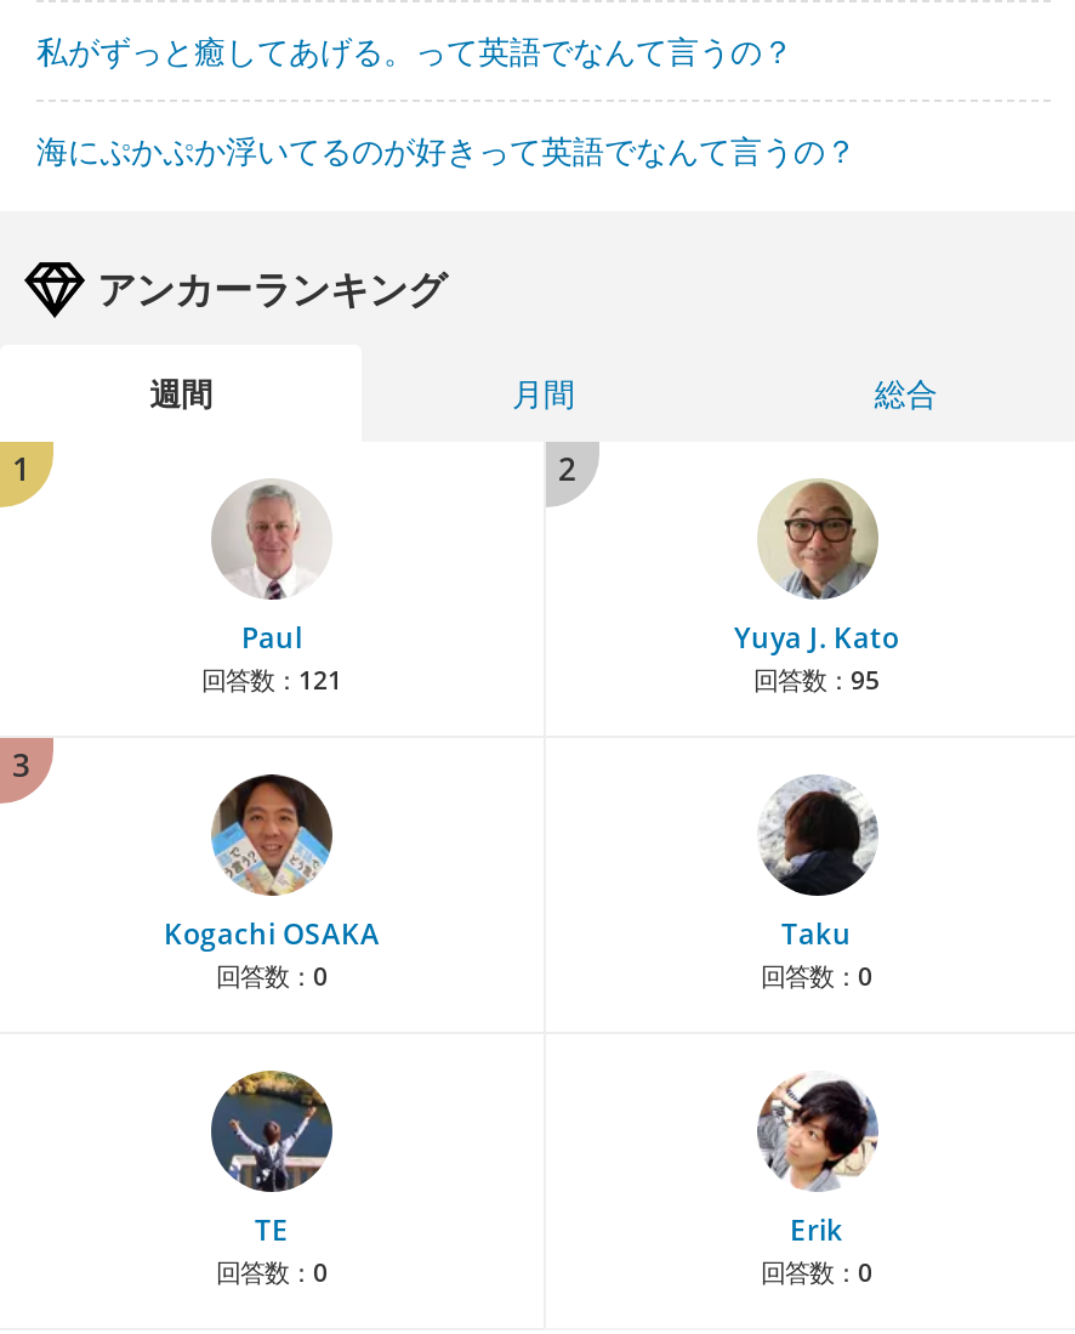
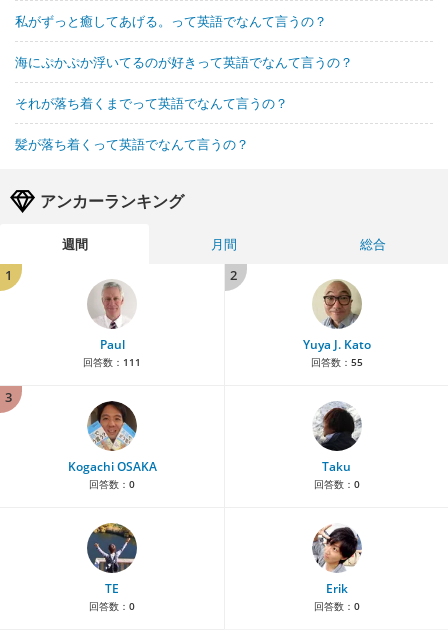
+ それが落ち着くまでって英語でなんて言うの？
+ 髪が落ち着くって英語でなんて言うの？

- 回答数：121
+ 回答数：111

- 回答数：95
+ 回答数：55
